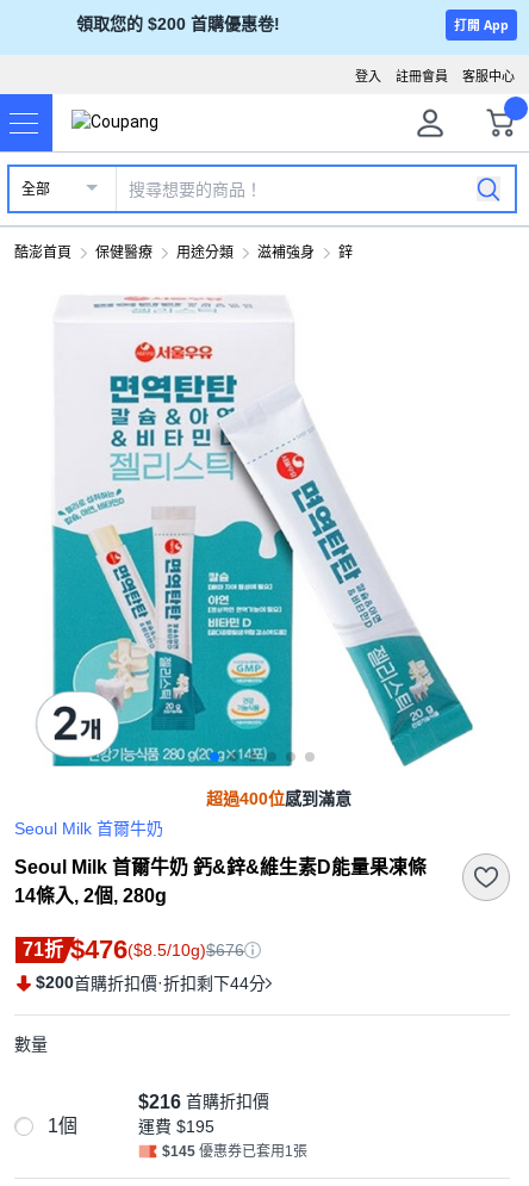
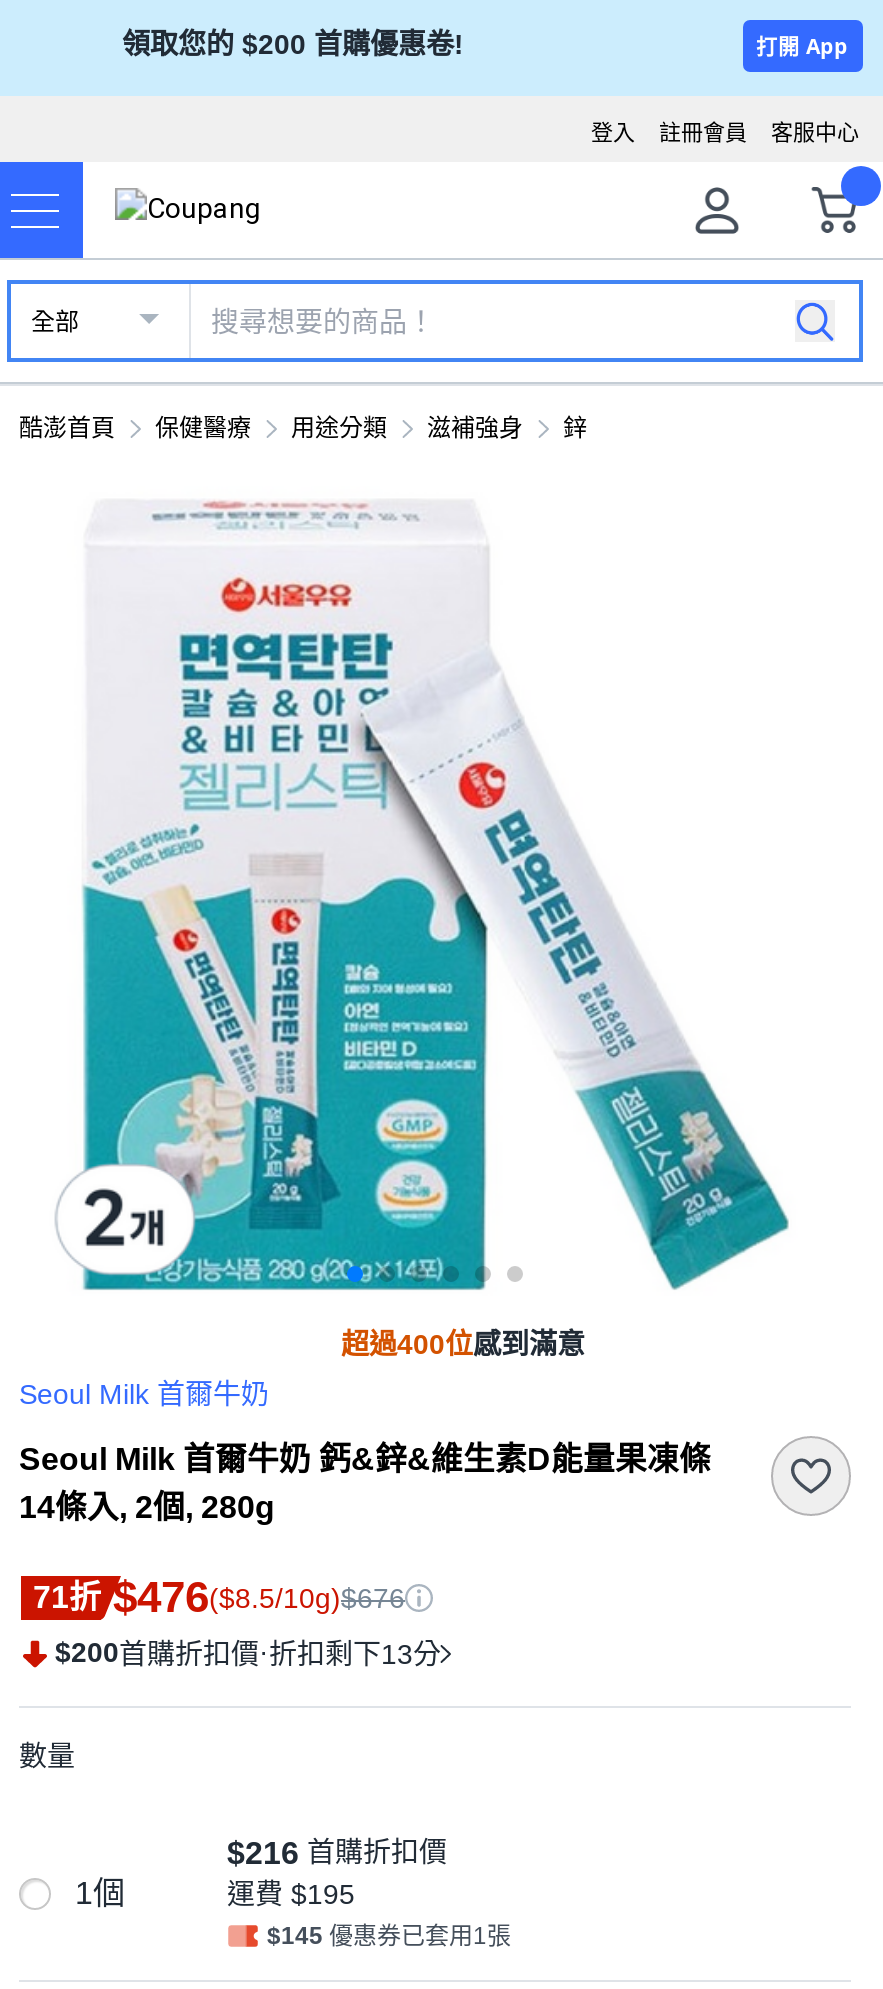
- $200首購折扣價·折扣剩下44分
+ $200首購折扣價·折扣剩下13分
